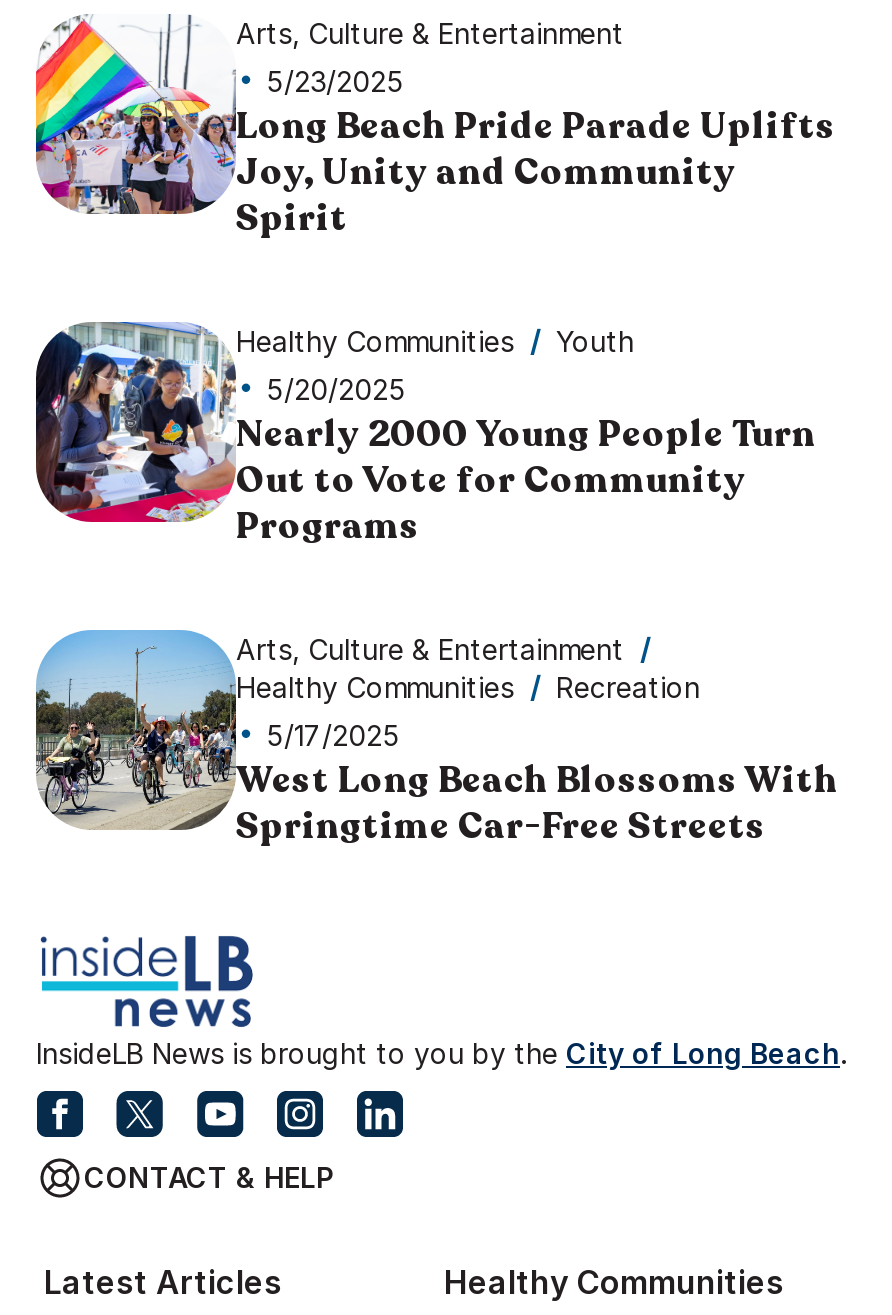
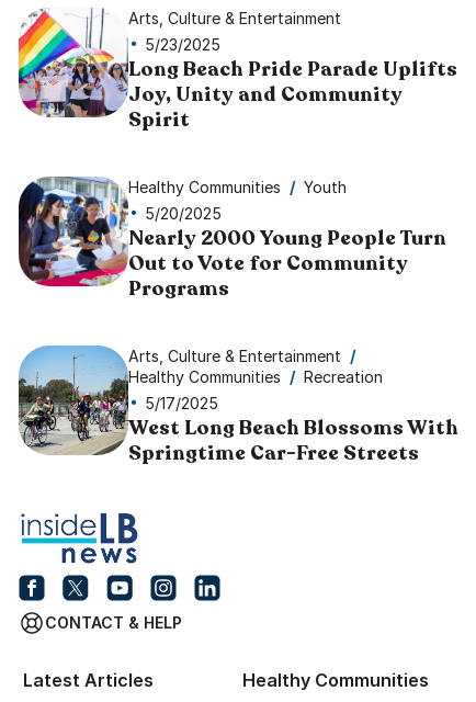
- InsideLB News is brought to you by the City of Long Beach.
